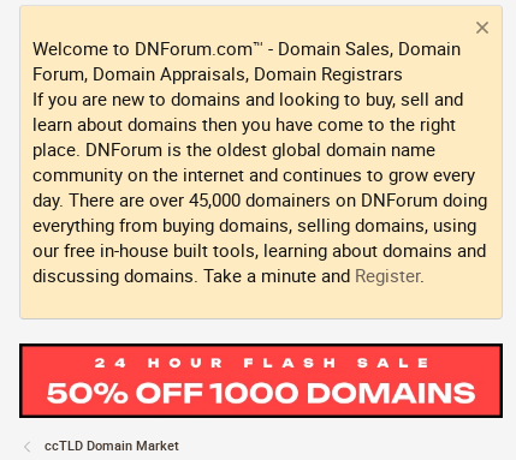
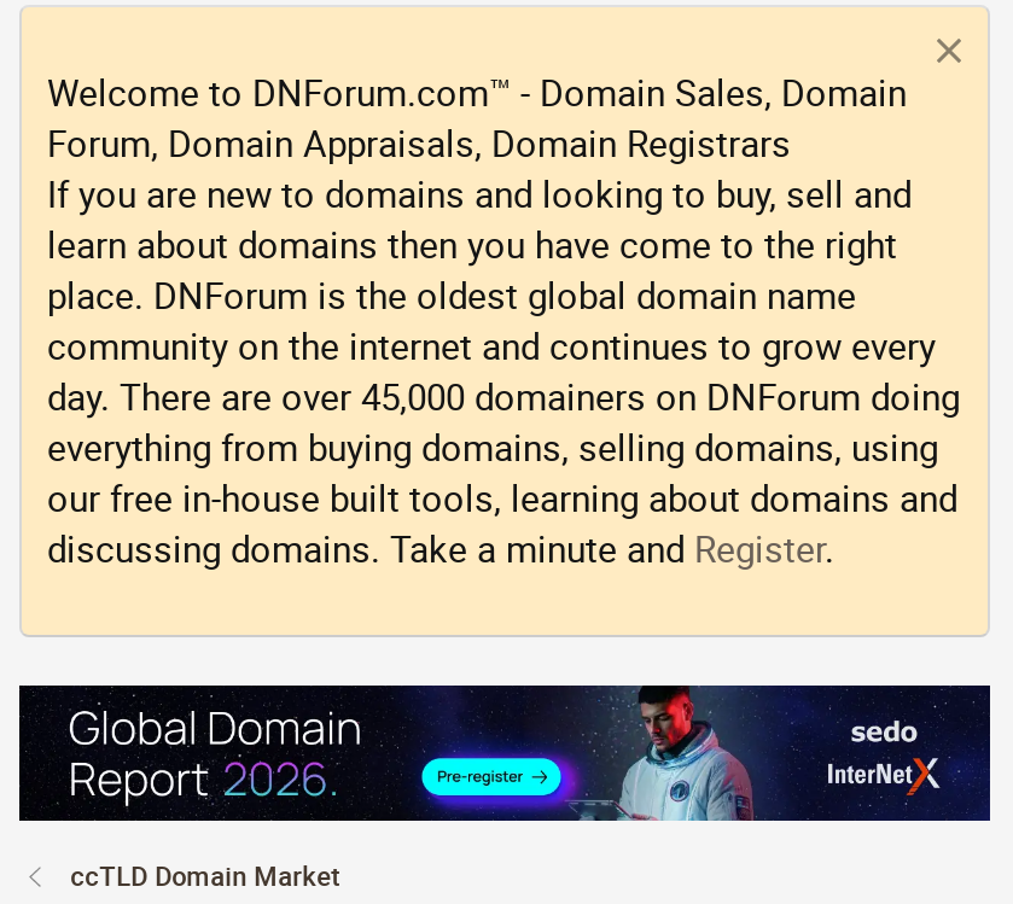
- [image]
+ [image]
